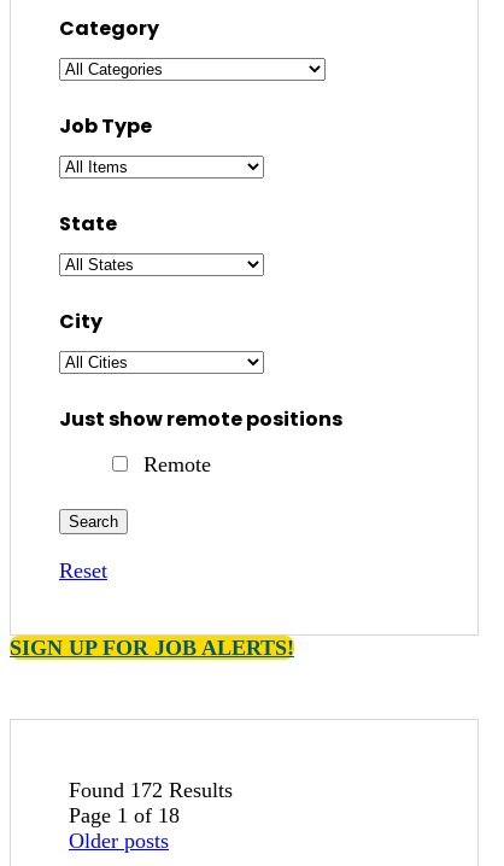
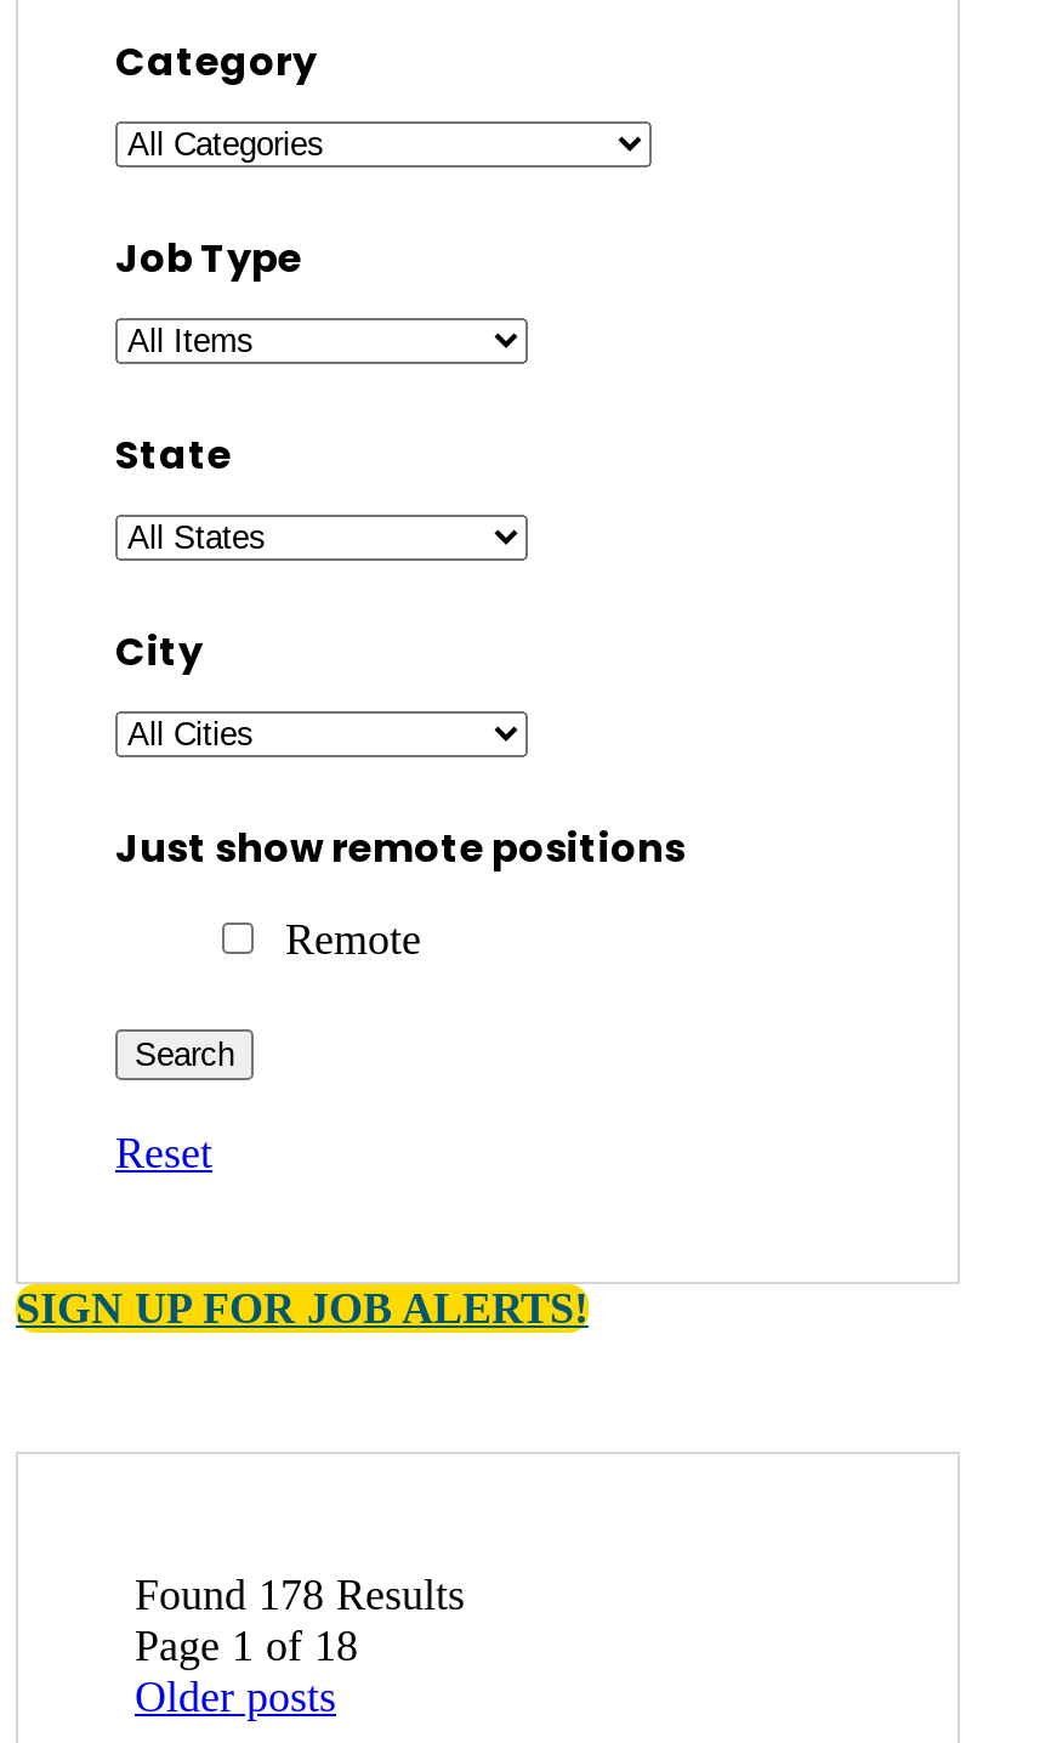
- Found 172 Results
+ Found 178 Results
